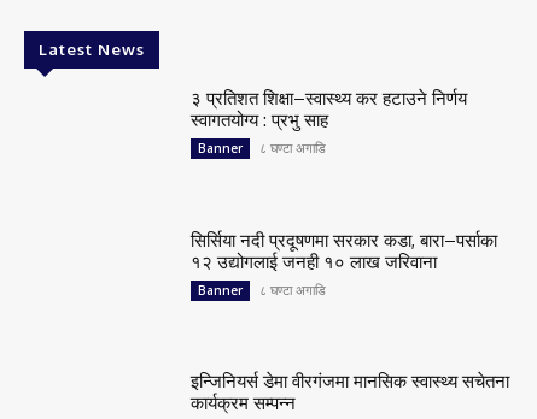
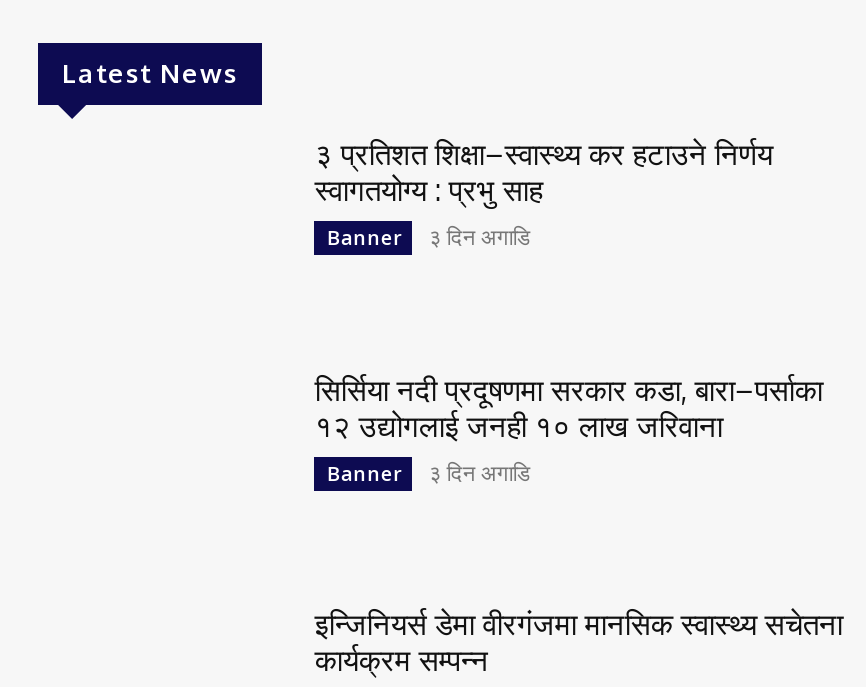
- Banner ८ घण्टा अगाडि
+ Banner ३ दिन अगाडि

- Banner ८ घण्टा अगाडि
+ Banner ३ दिन अगाडि
